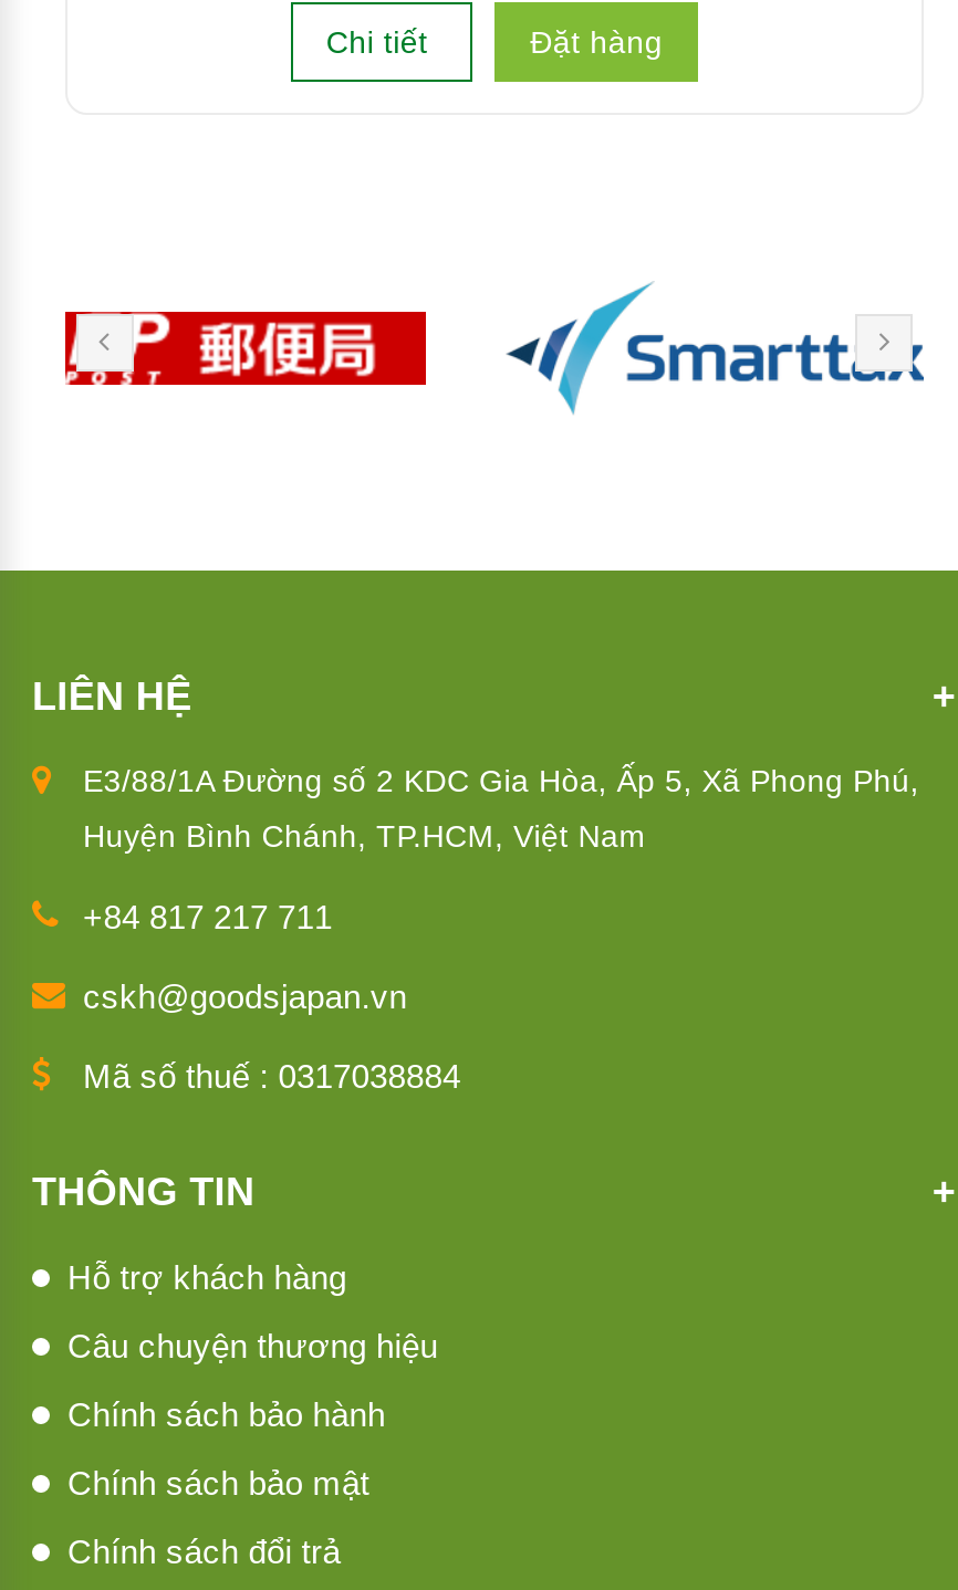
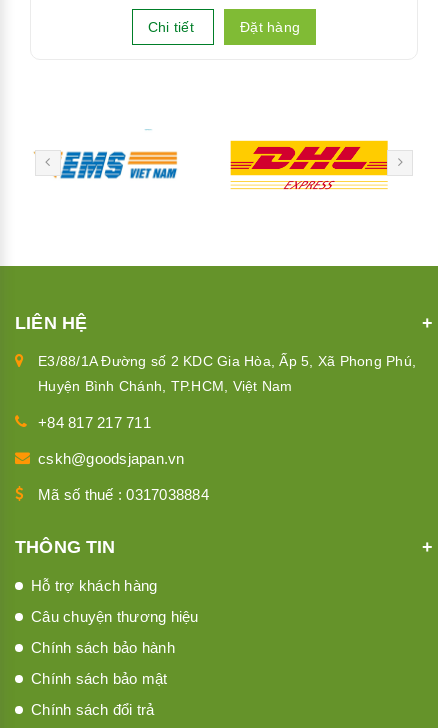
- [image]
+ [image]

- [image]
+ [image]
